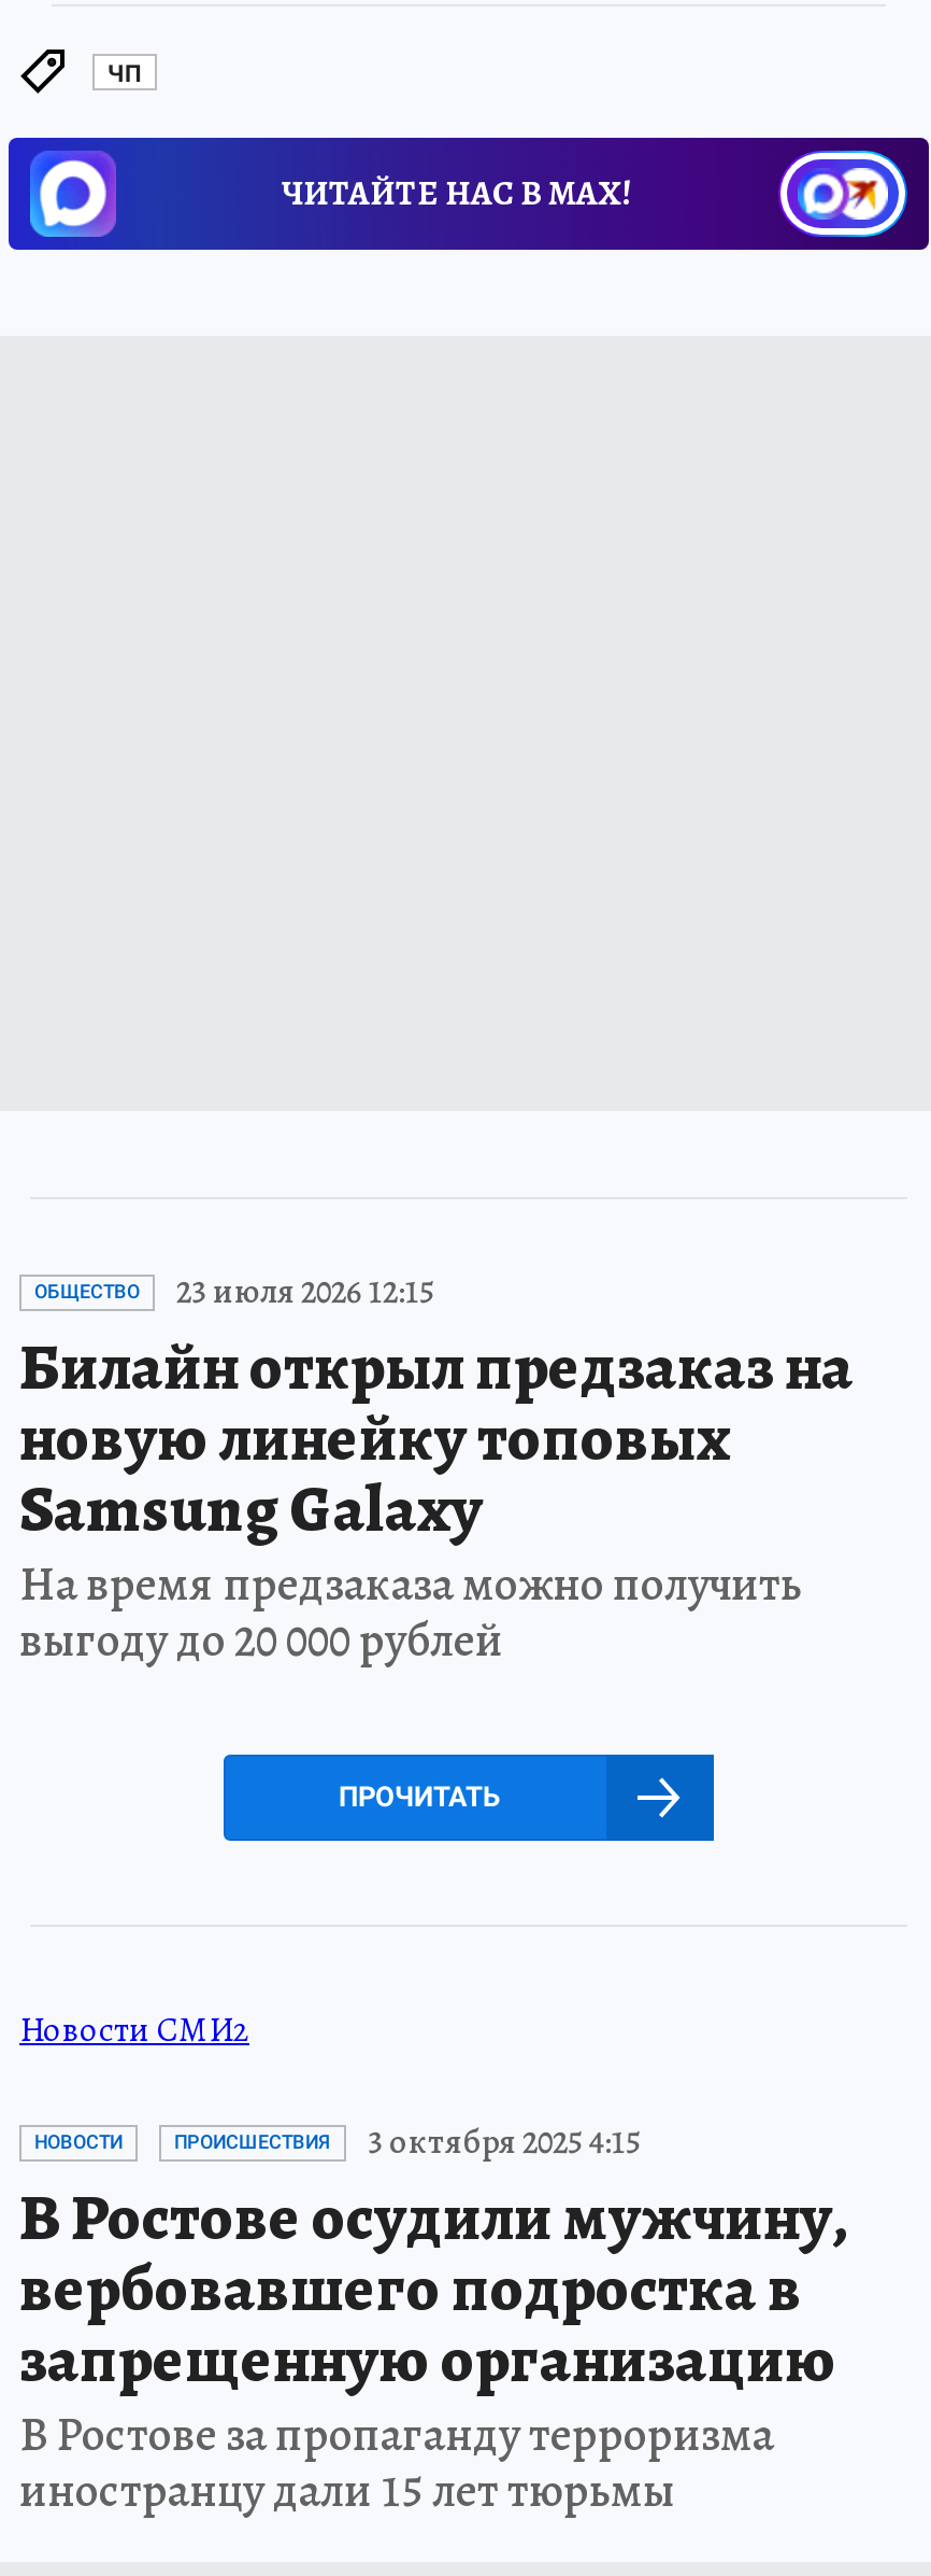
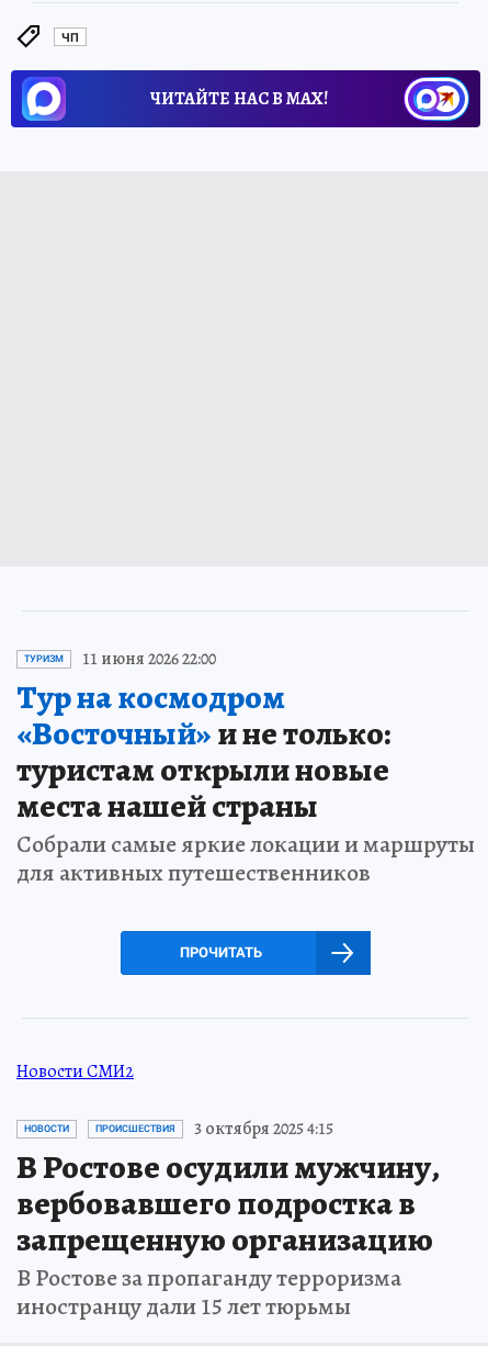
- ОБЩЕСТВО
- 23 июля 2026 12:15
- Билайн открыл предзаказ на
- новую линейку топовых
- Samsung Galaxy
- На время предзаказа можно получить
- выгоду до 20 000 рублей
+ ТУРИЗМ
+ 11 июня 2026 22:00
+ Тур на космодром
+ «Восточный»и не только:
+ туристам открыли новые
+ места нашей страны
+ Собрали самые яркие локации и маршруты
+ для активных путешественников
